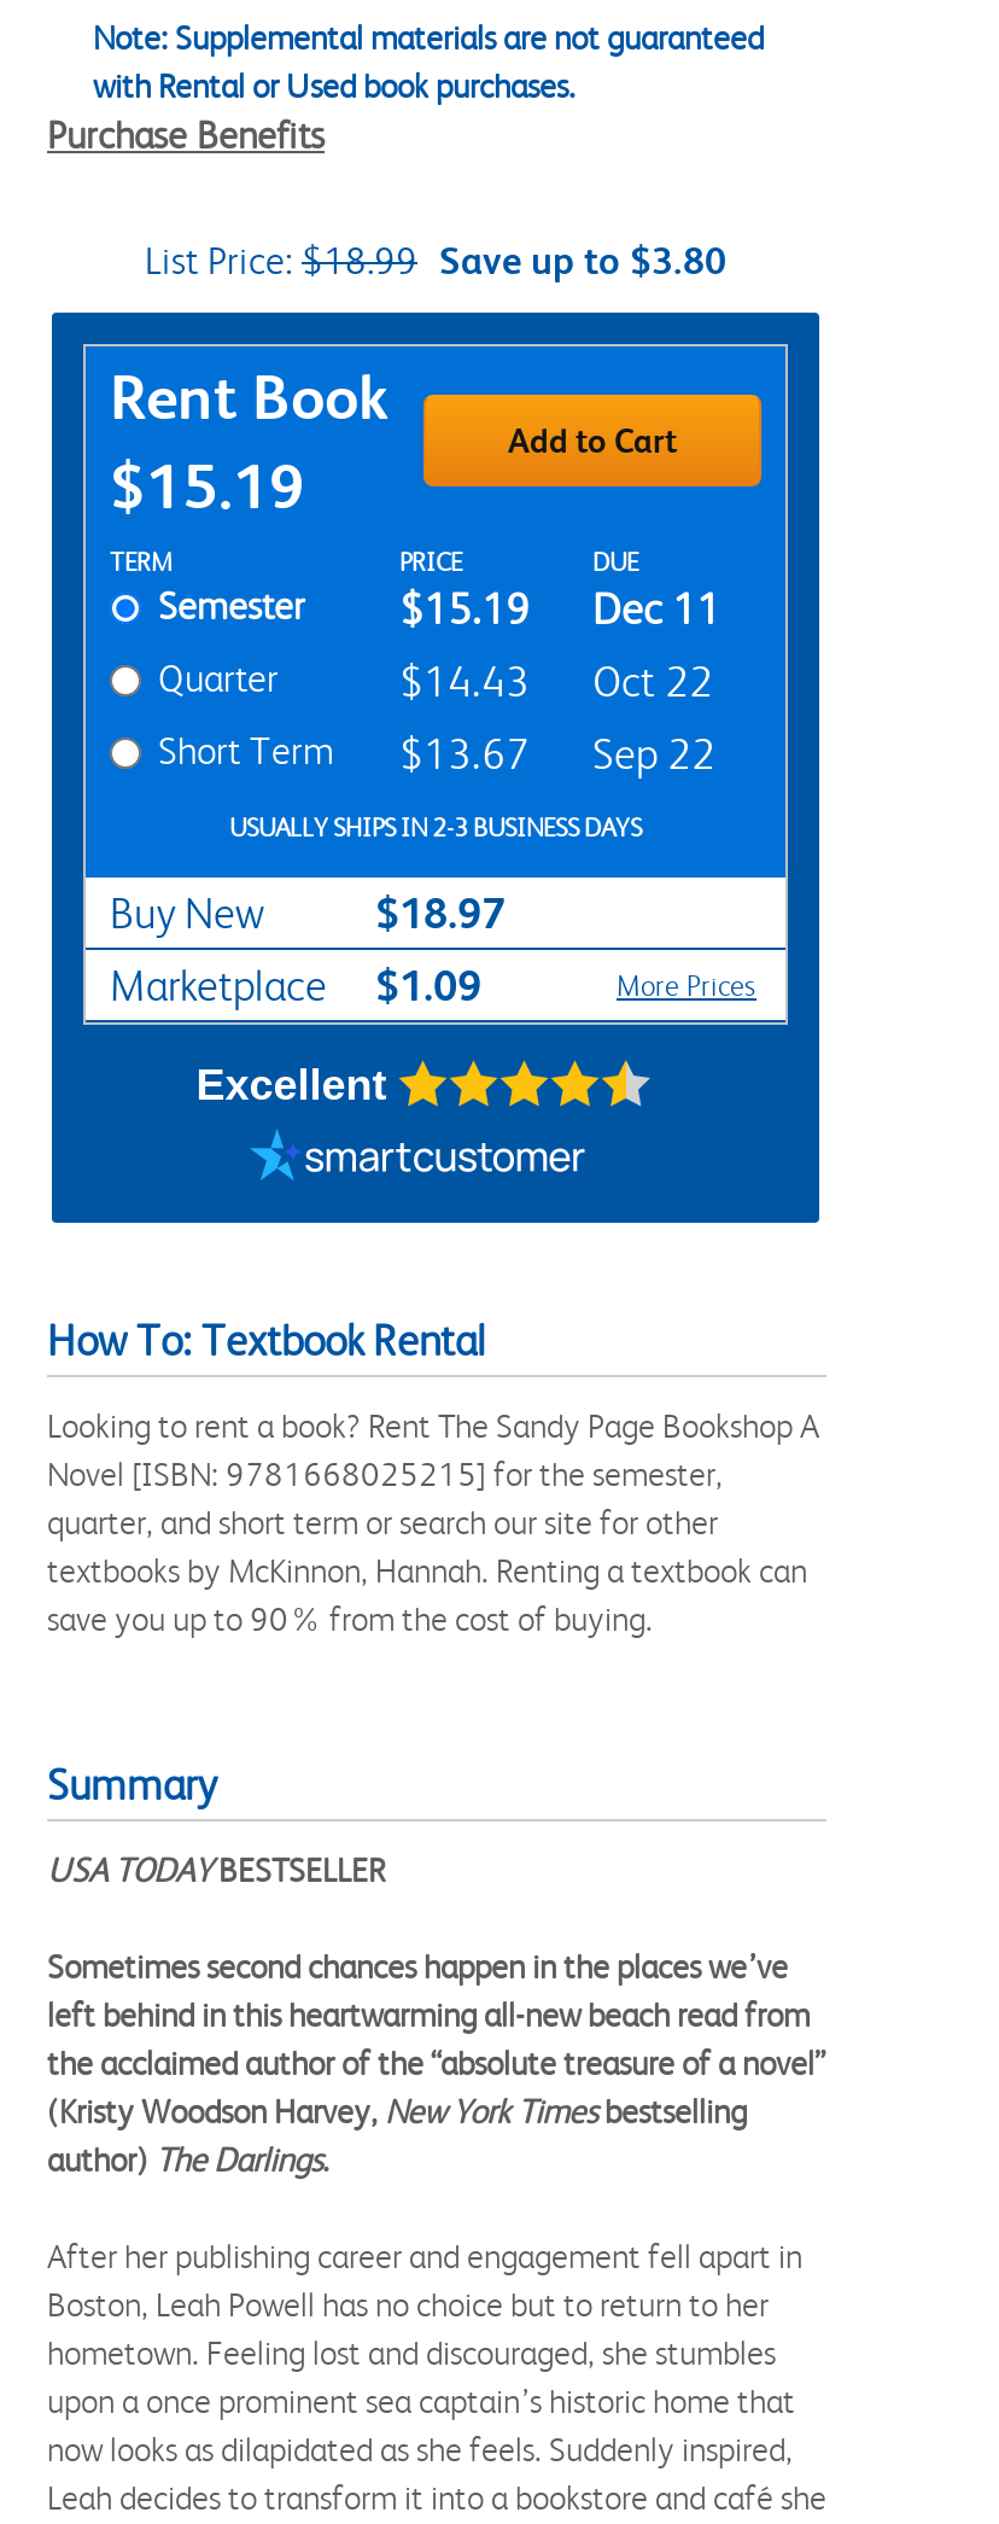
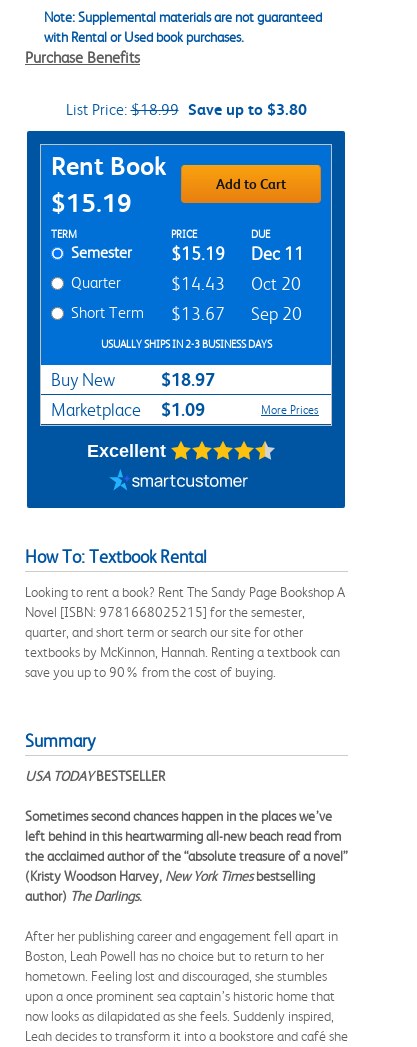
- $14.43 Oct 22
+ $14.43 Oct 20

- Short Term $13.67 Sep 22
+ Short Term $13.67 Sep 20
